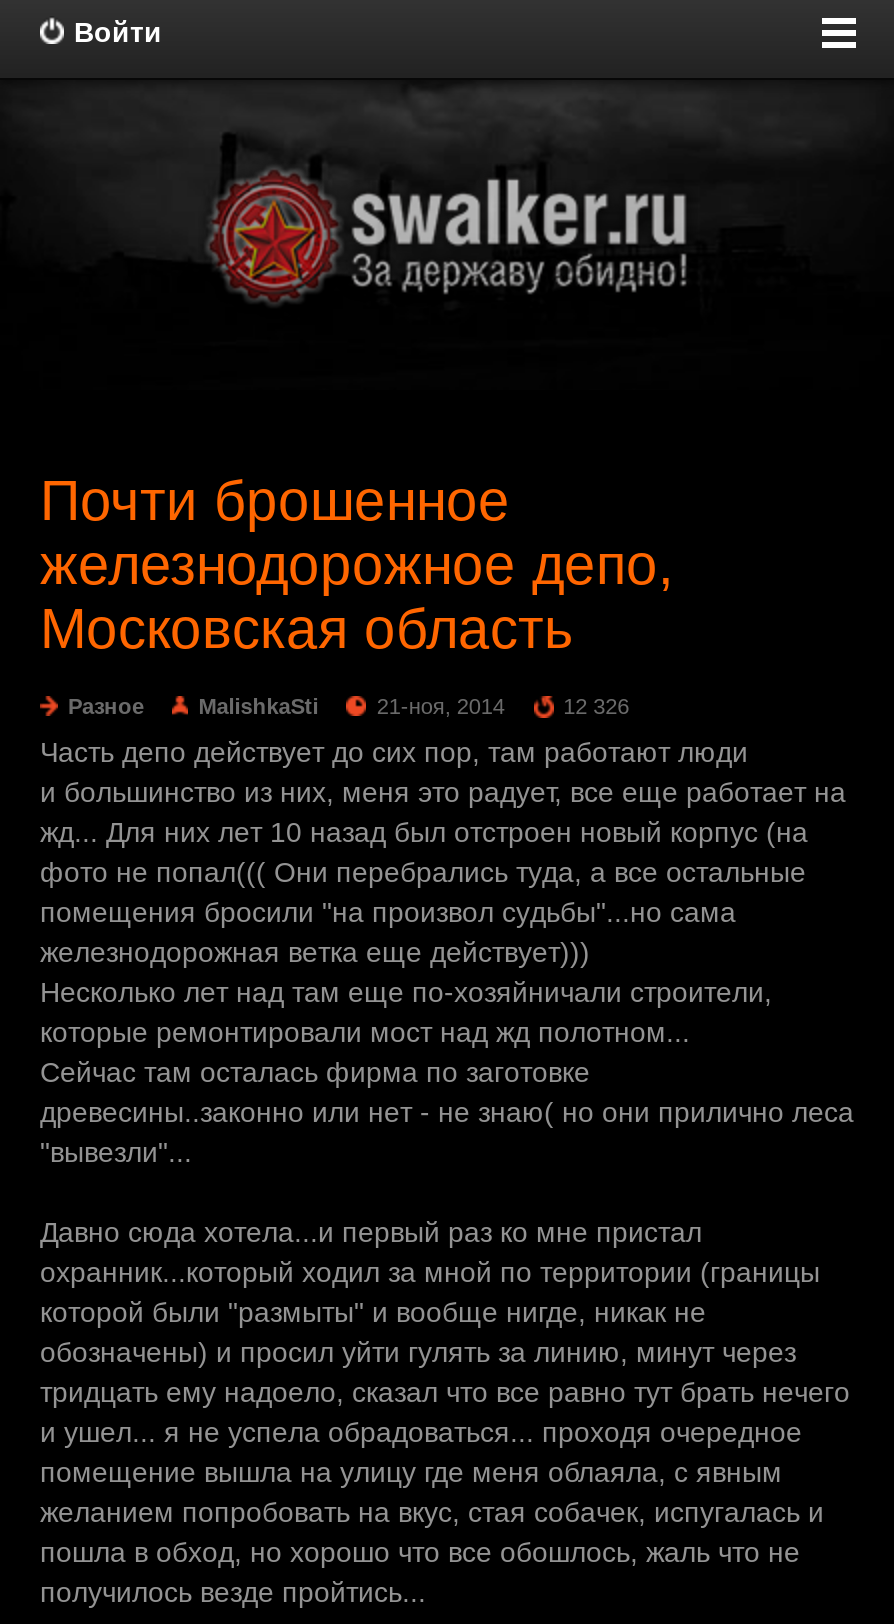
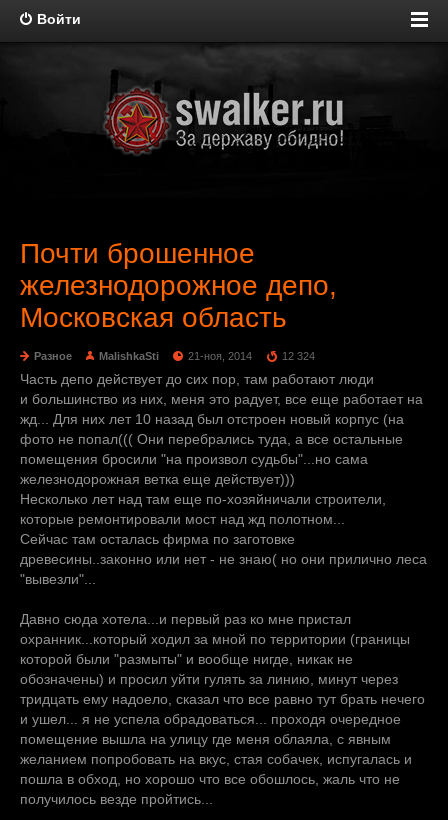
- 12 326
+ 12 324
